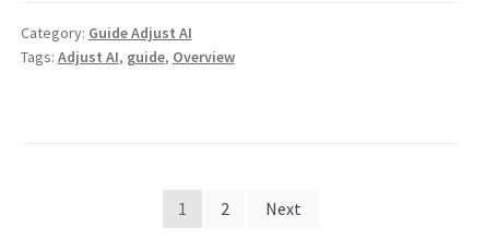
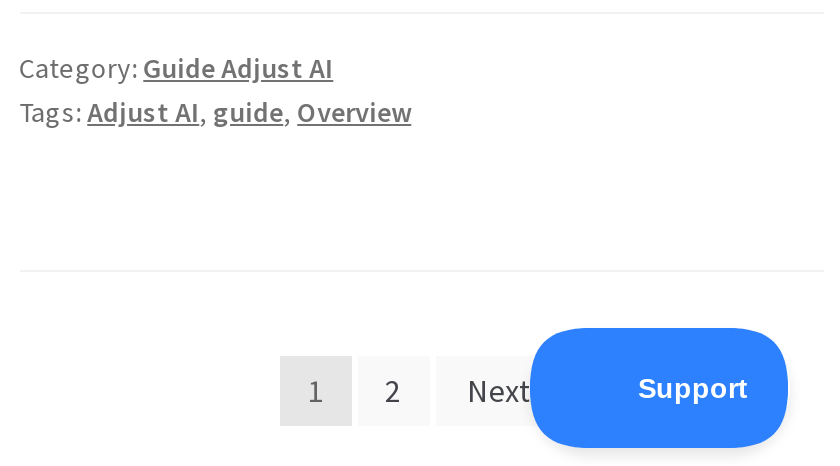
+ [image]
